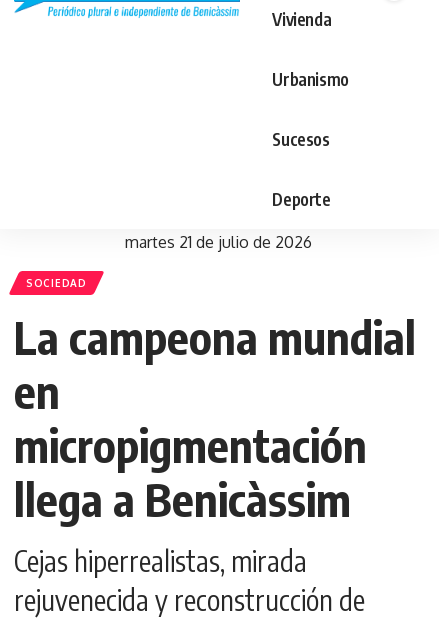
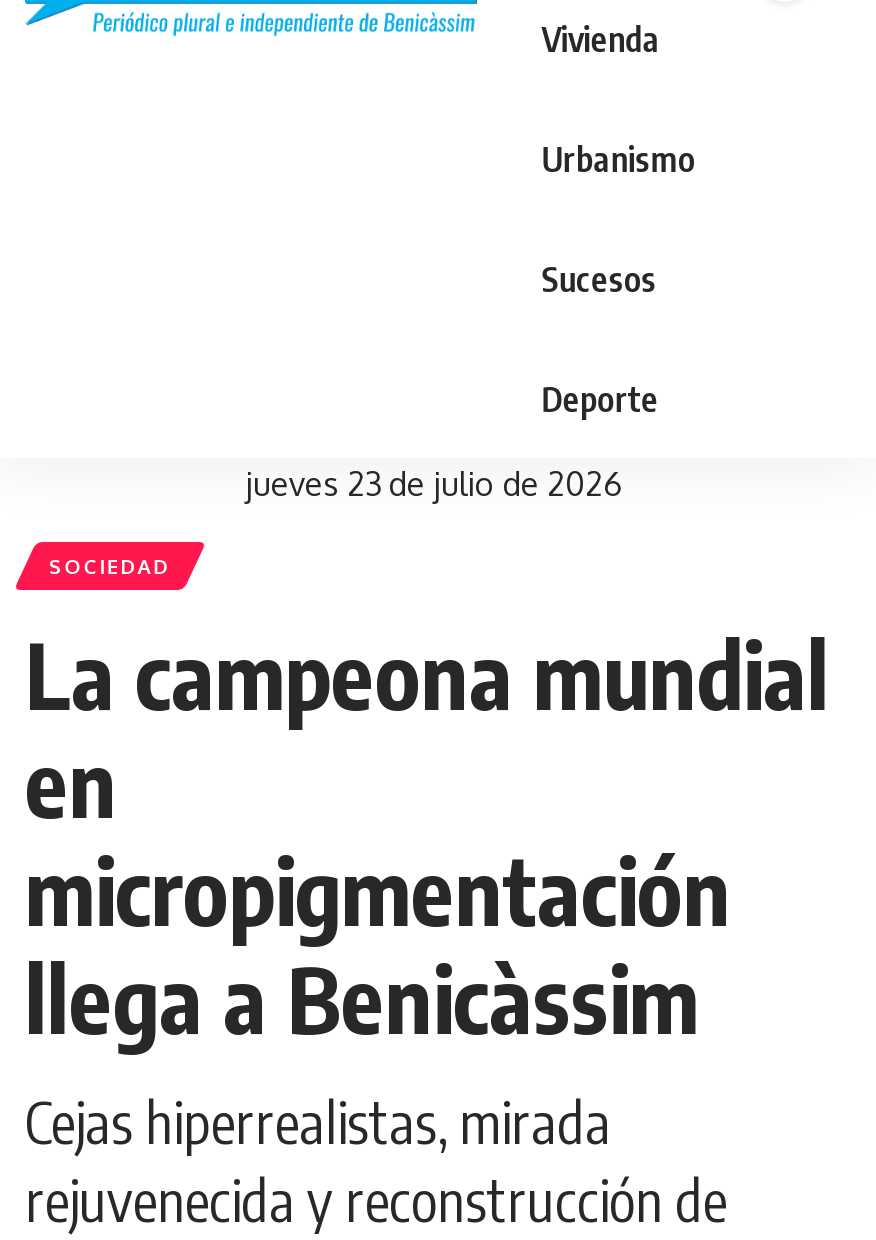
- martes 21 de julio de 2026
+ jueves 23 de julio de 2026
